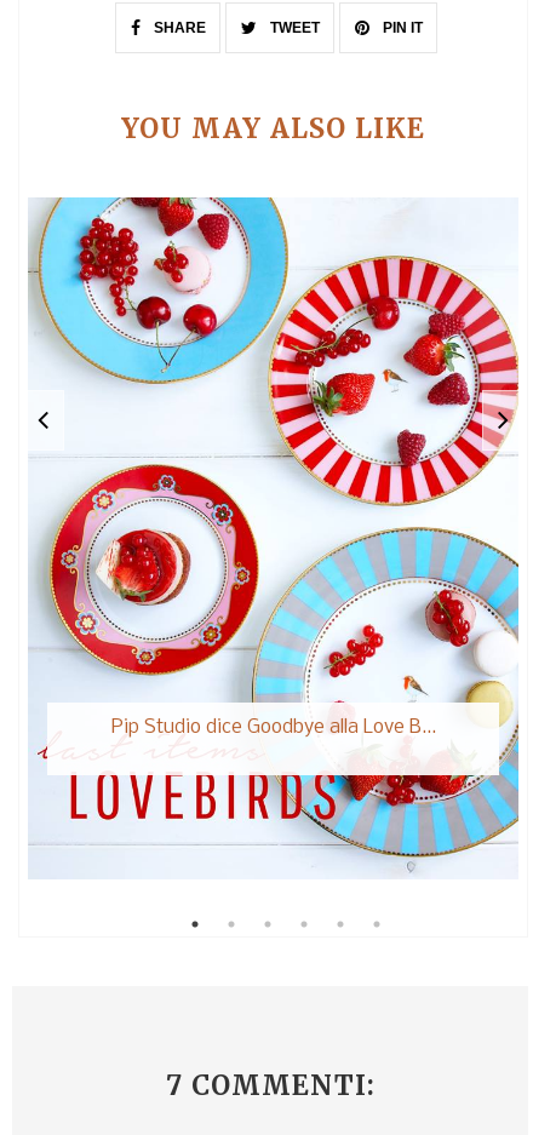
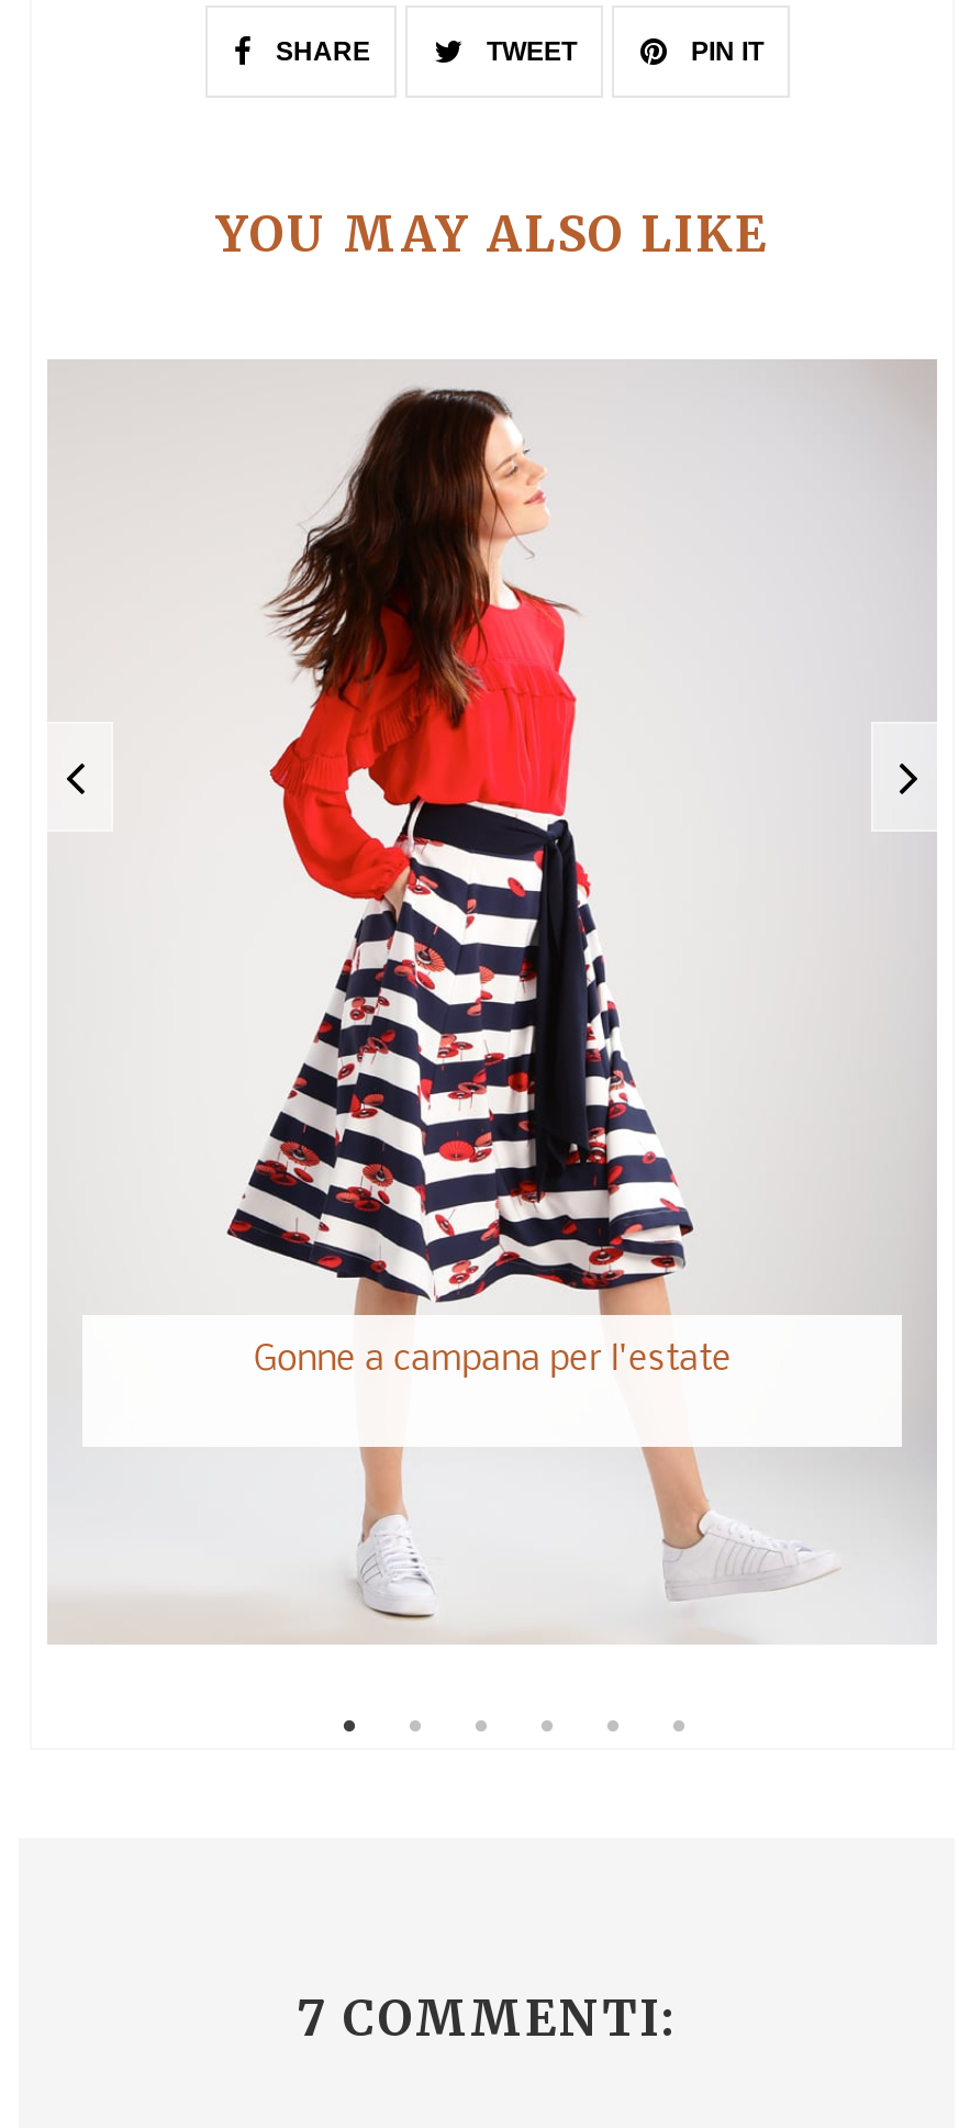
- [image]
- Pip Studio dice Goodbye alla Love B...
+ [image]
+ Gonne a campana per l'estate
